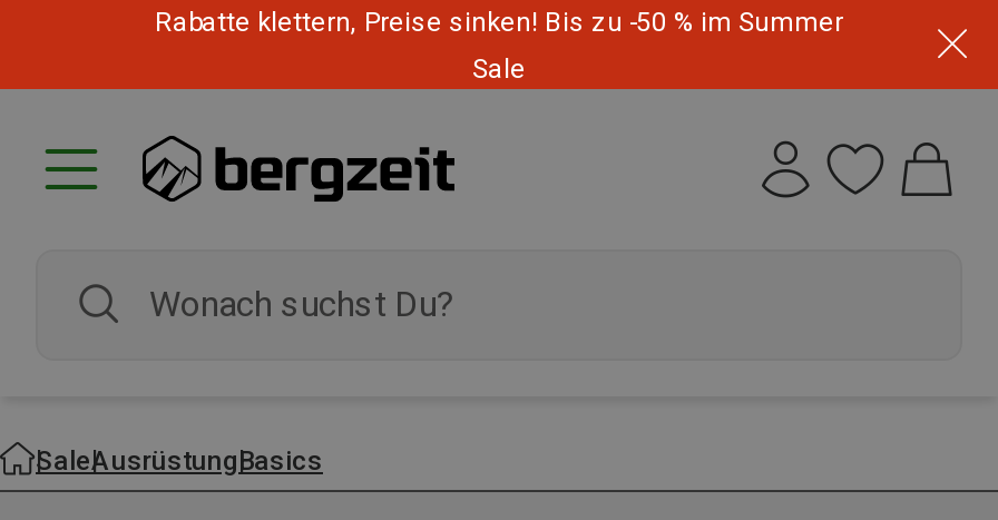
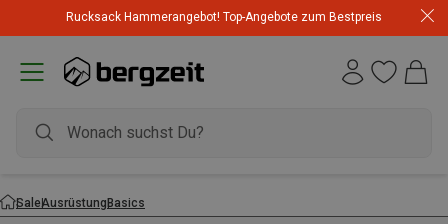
- Rabatte klettern, Preise sinken! Bis zu -50 % im Summer
- Sale
+ Rucksack Hammerangebot! Top-Angebote zum Bestpreis
